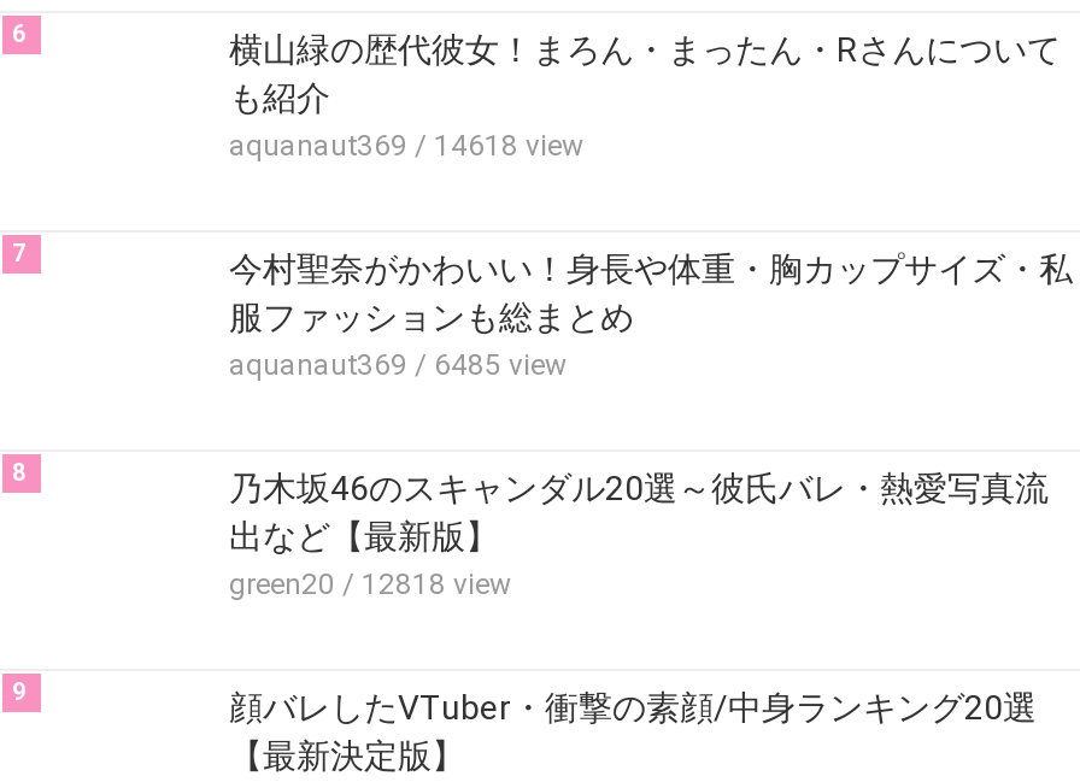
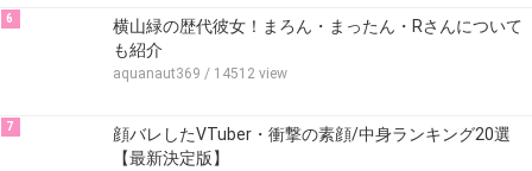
- aquanaut369 / 14618 view
+ aquanaut369 / 14512 view

- 今村聖奈がかわいい！身長や体重・胸カップサイズ・私
- 服ファッションも総まとめ
- aquanaut369 / 6485 view
- 8
- 乃木坂46のスキャンダル20選～彼氏バレ・熱愛写真流
- 出など【最新版】
- green20 / 12818 view
- 9
